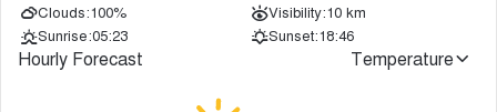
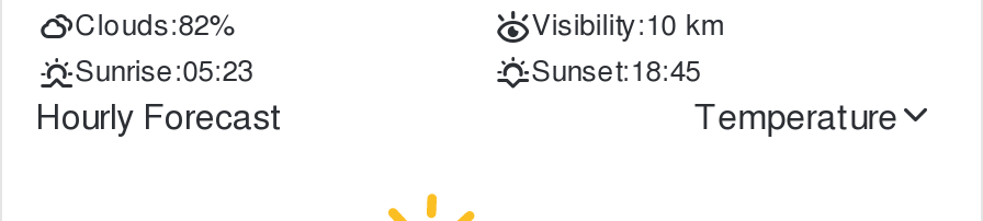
- Clouds:100%
+ Clouds:82%

- Sunset:18:46
+ Sunset:18:45
